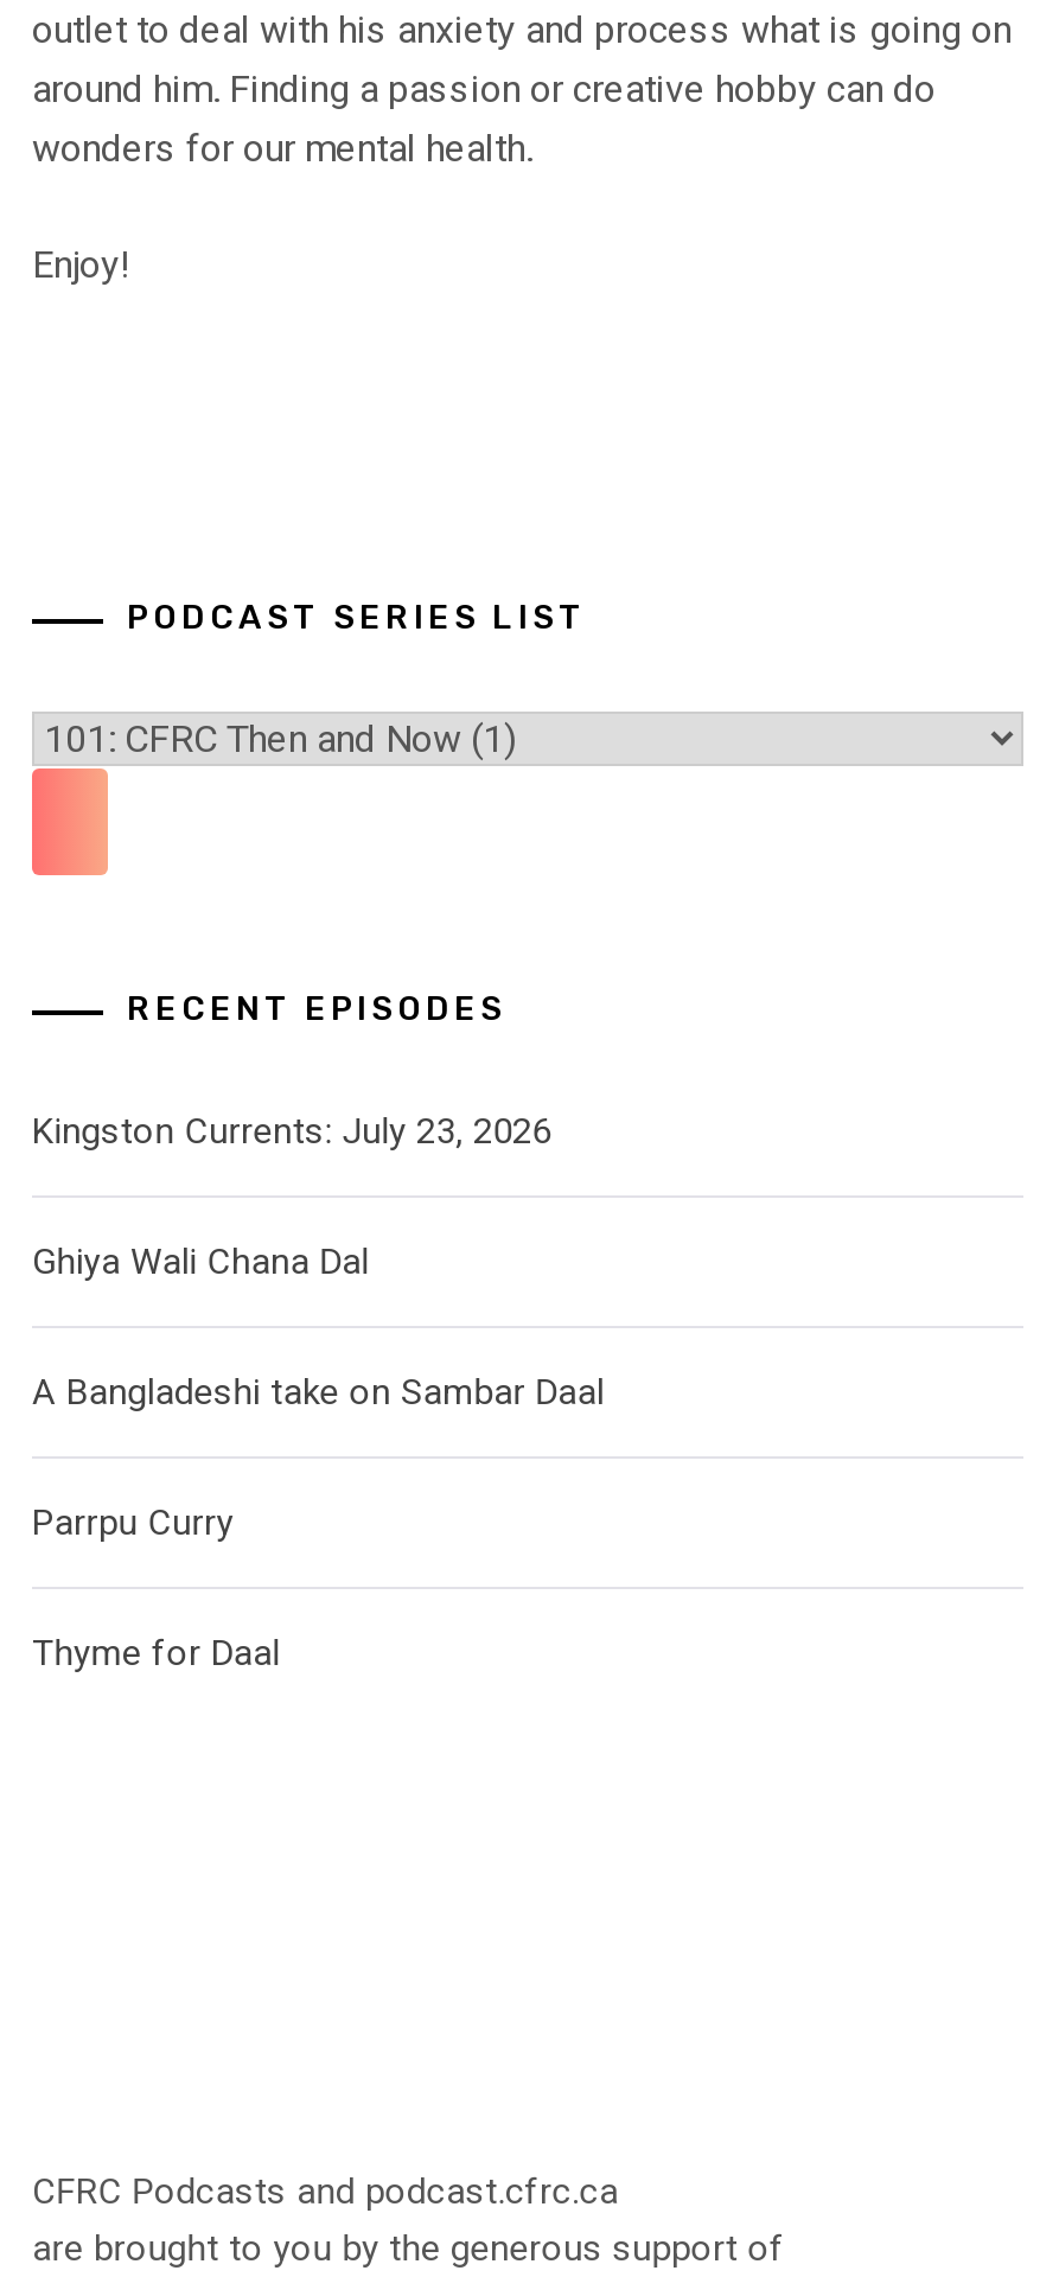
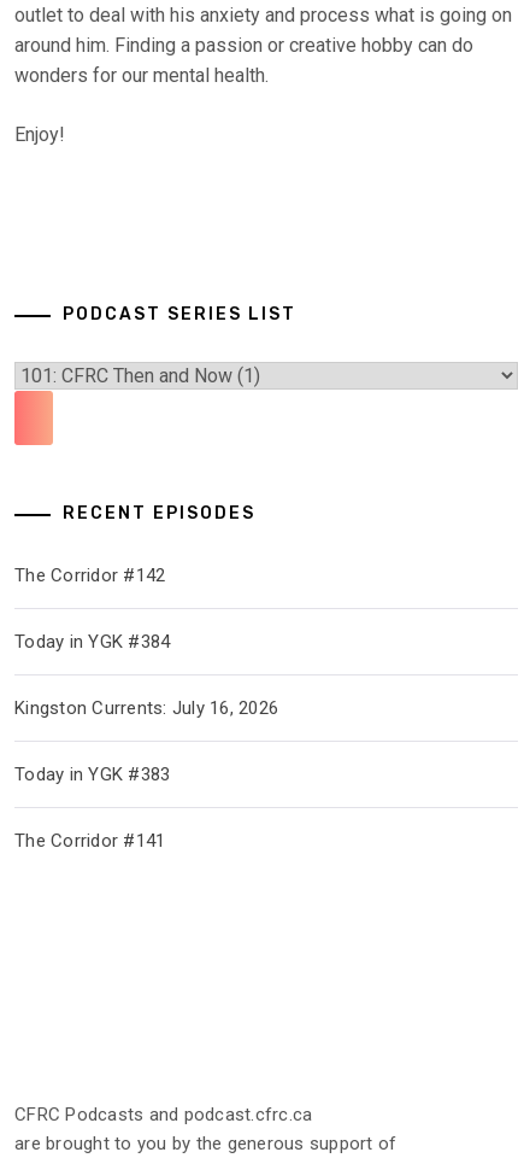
- Kingston Currents: July 23, 2026
+ The Corridor #142

- Ghiya Wali Chana Dal
+ Today in YGK #384

- A Bangladeshi take on Sambar Daal
+ Kingston Currents: July 16, 2026

- Parrpu Curry
+ Today in YGK #383

- Thyme for Daal
+ The Corridor #141
